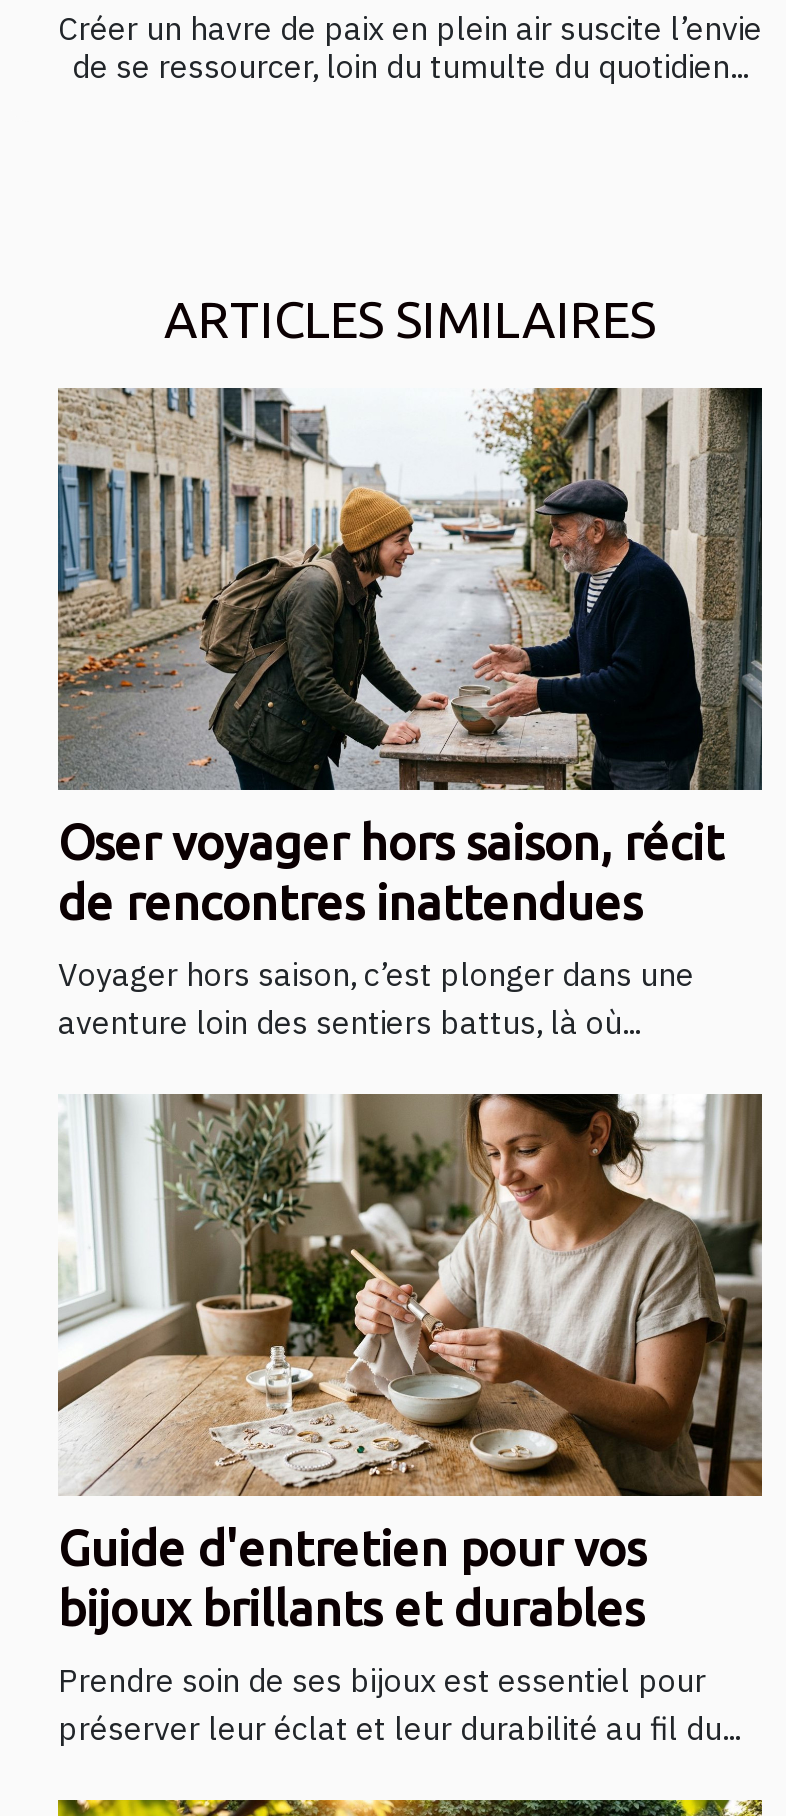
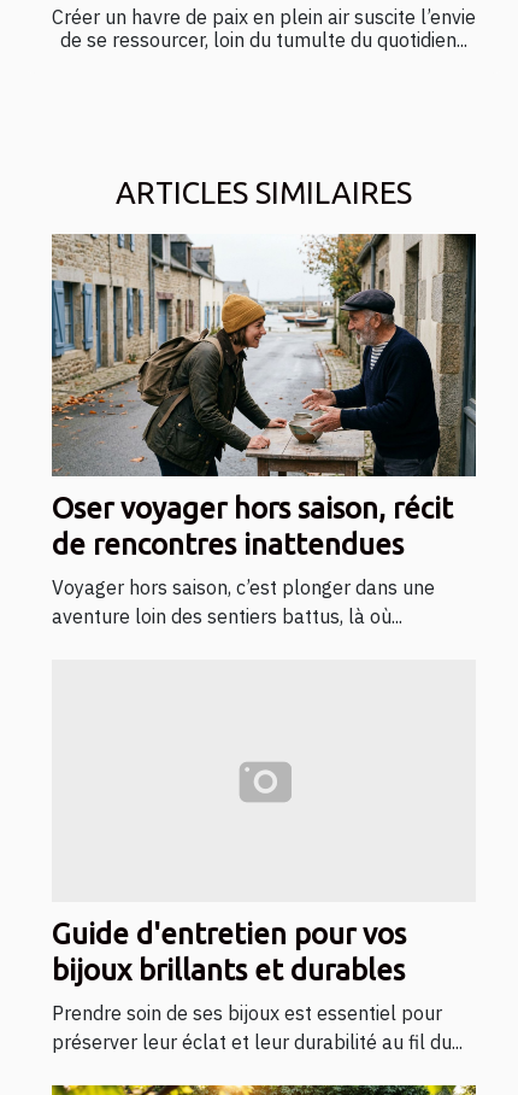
- [image]
